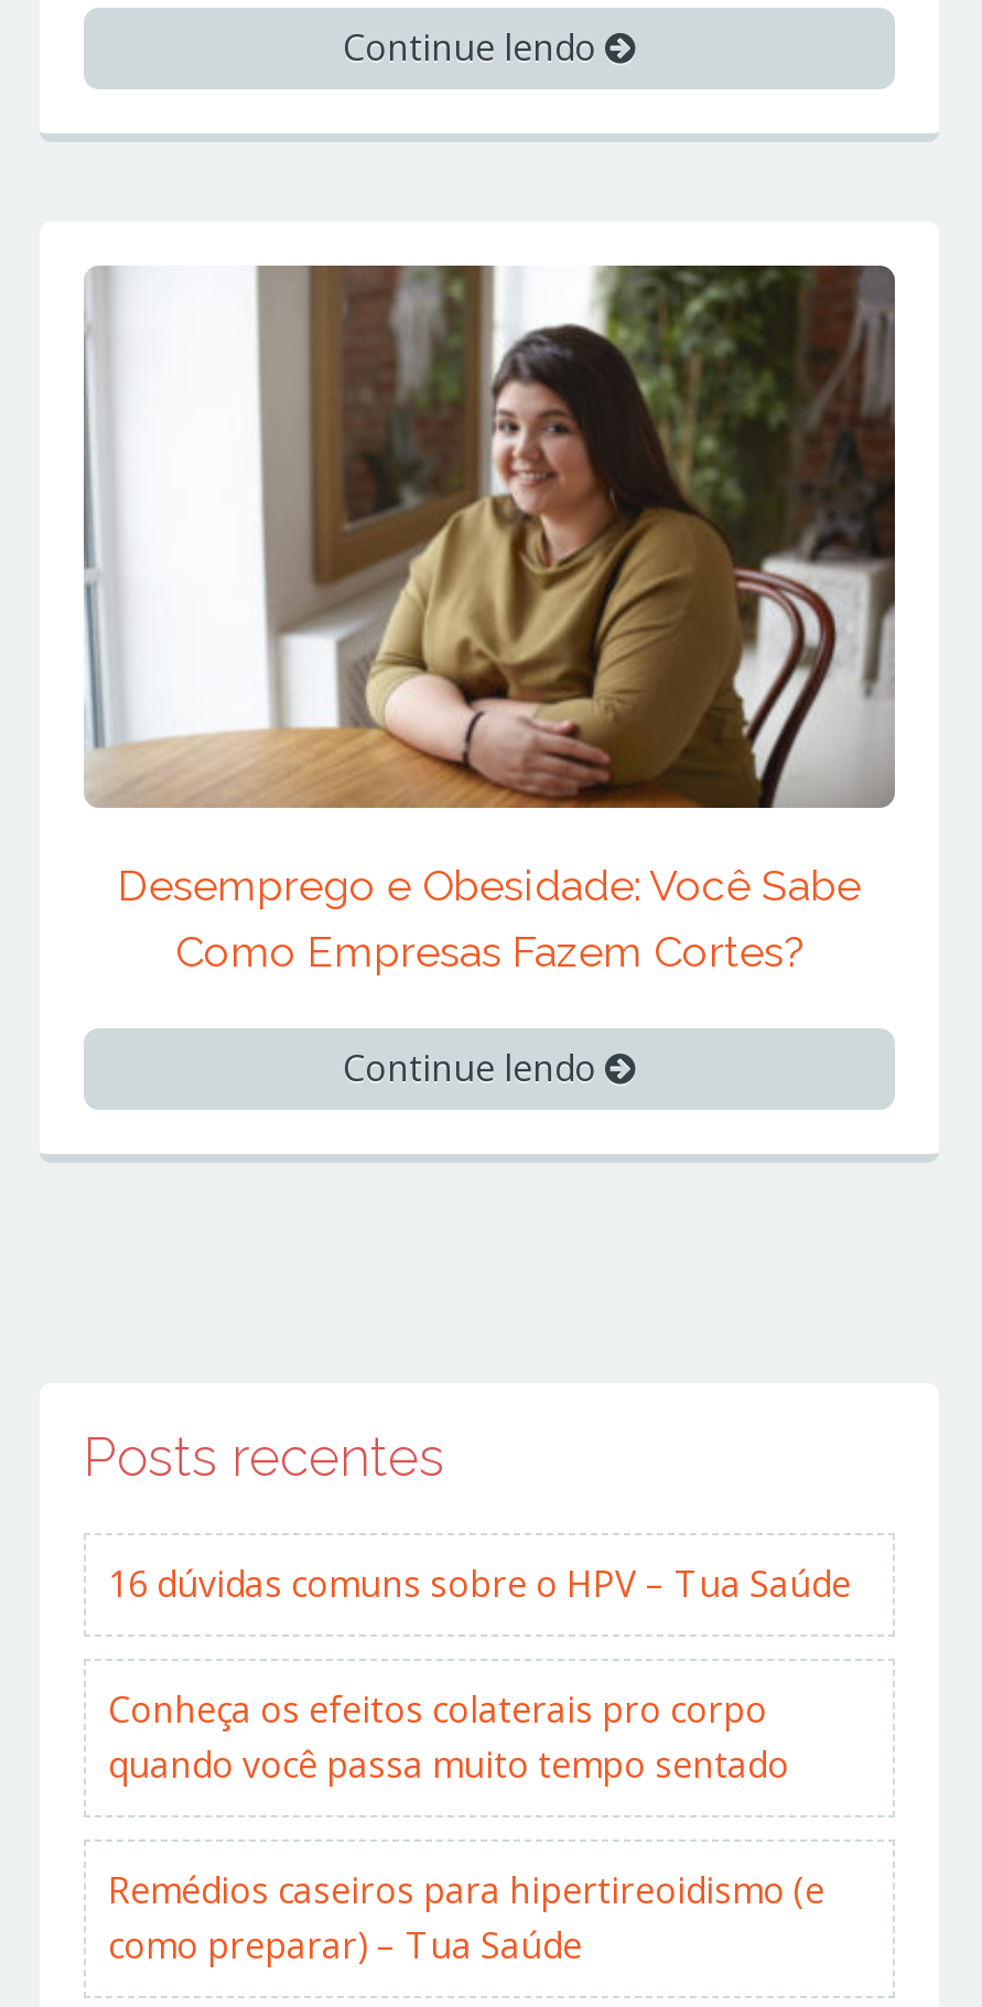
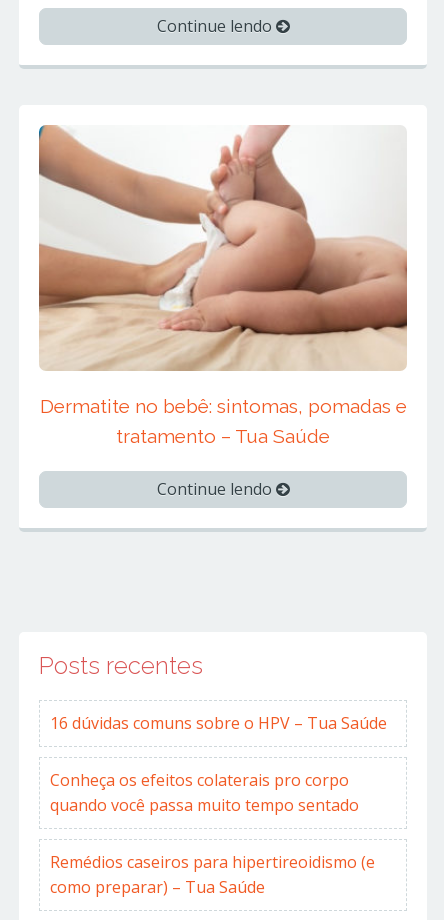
- [image]
- Desemprego e Obesidade: Você Sabe
- Como Empresas Fazem Cortes?
+ [image]
+ Dermatite no bebê: sintomas, pomadas e
+ tratamento – Tua Saúde
